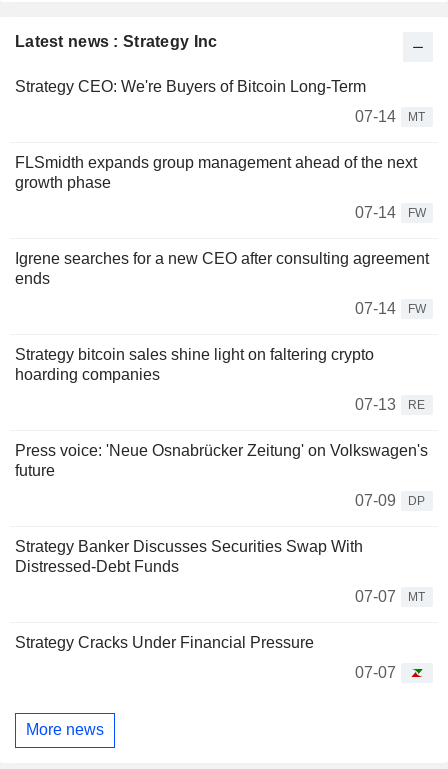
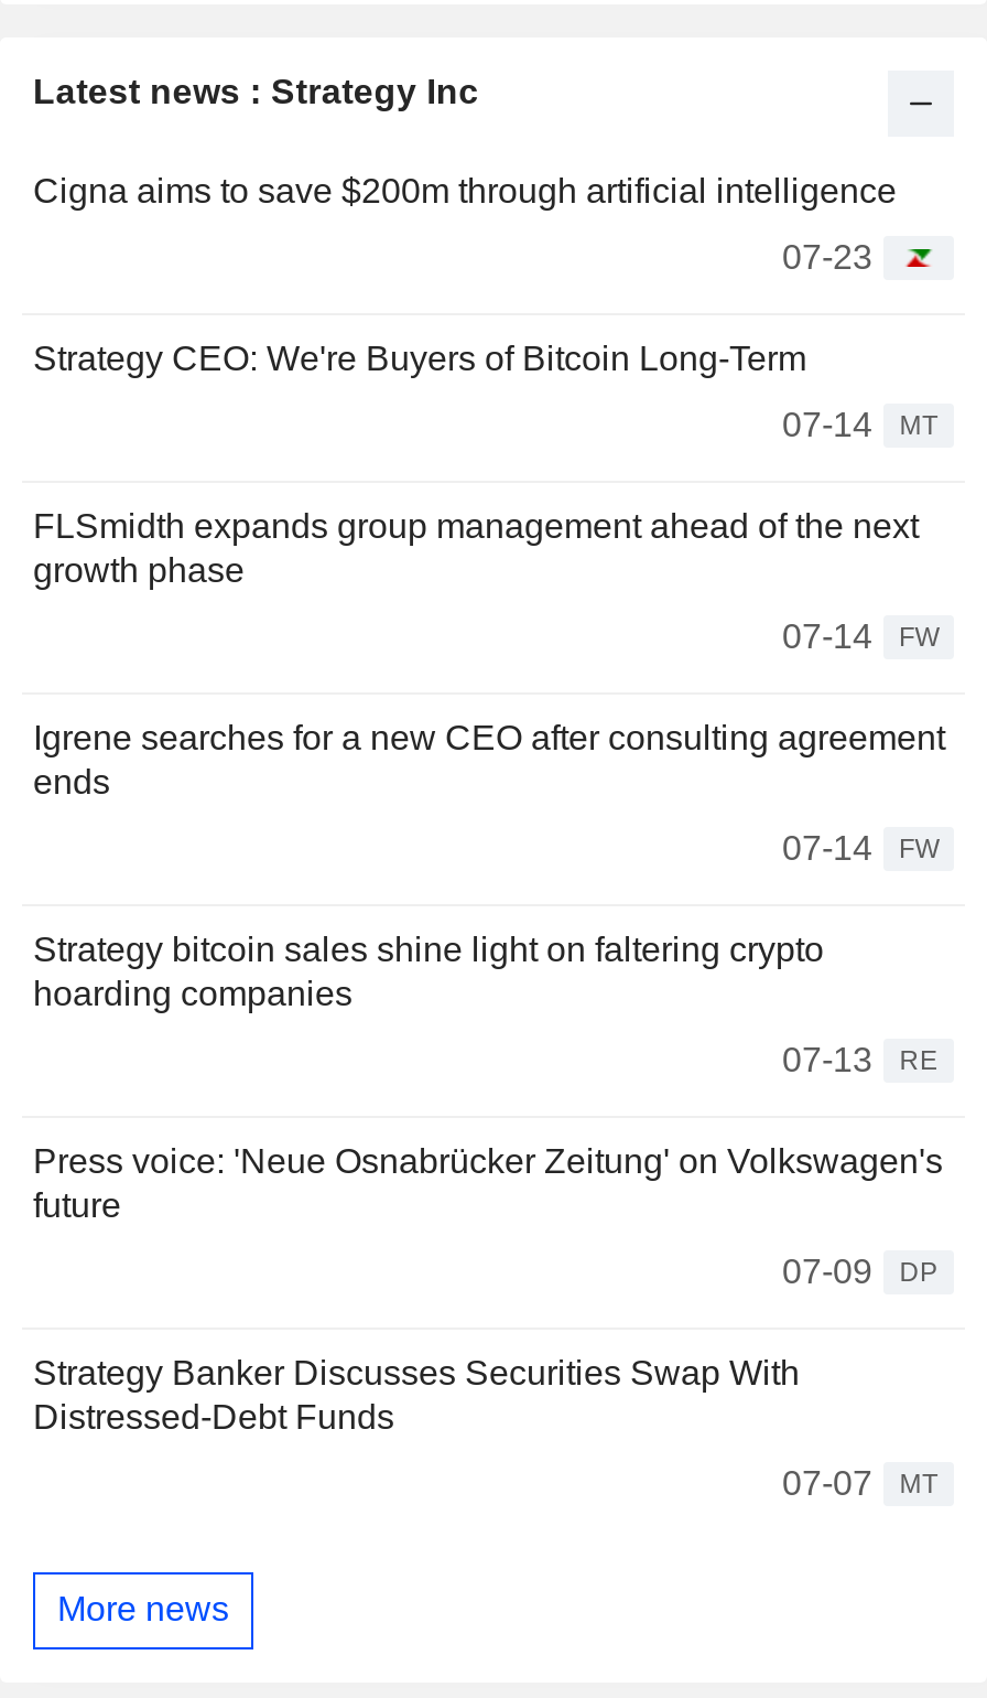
+ Cigna aims to save $200m through artificial intelligence
+ 07-23

moved down: Strategy CEO: We're Buyers of Bitcoin Long-Term | 07-14 | MT | ... | 07-07 | MT

- Strategy Cracks Under Financial Pressure
- 07-07
